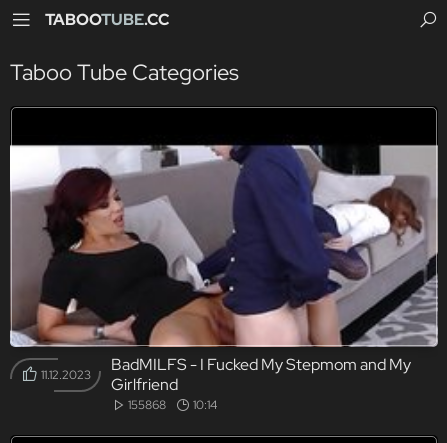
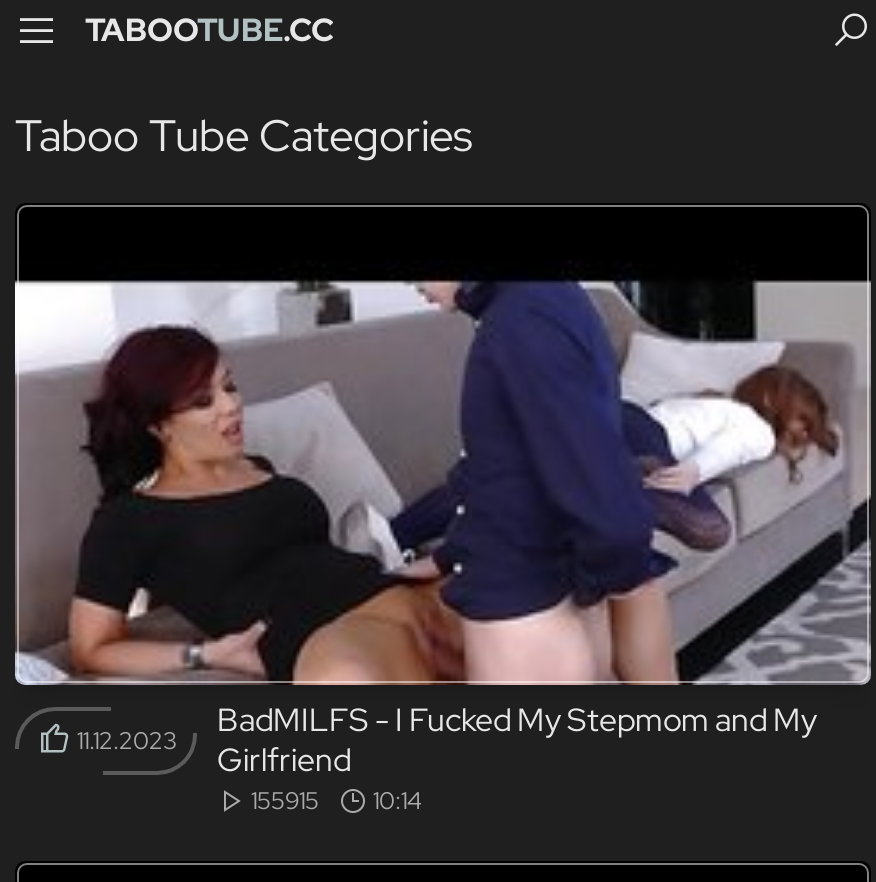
- 155868 10:14
+ 155915 10:14
